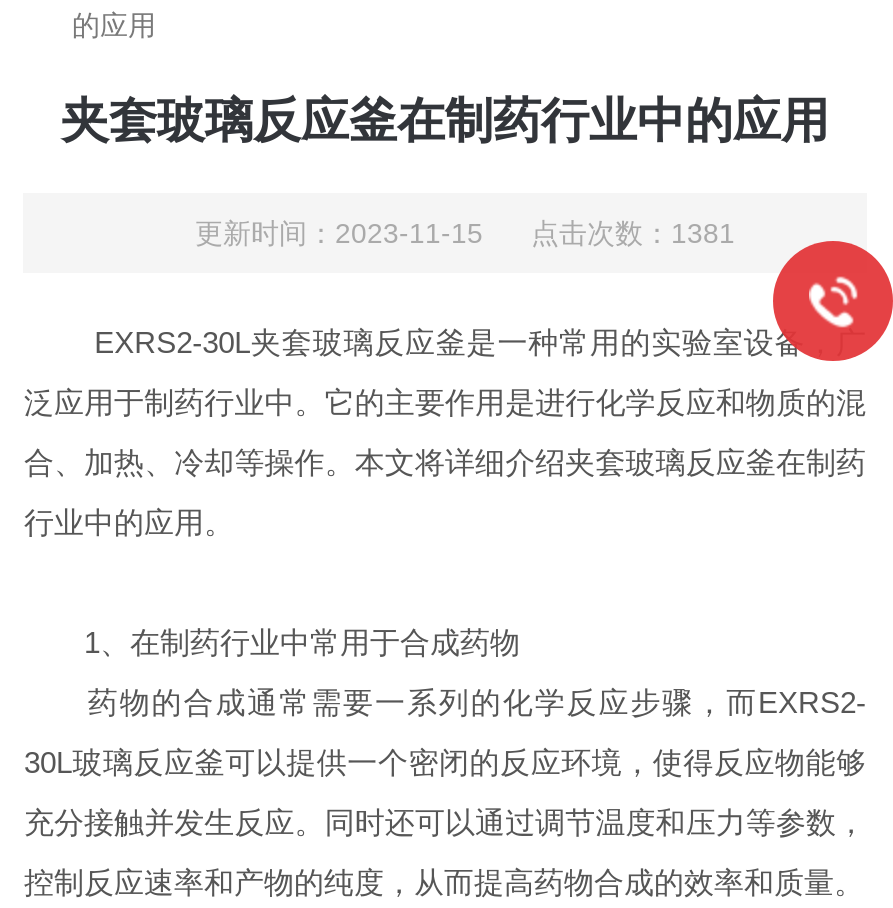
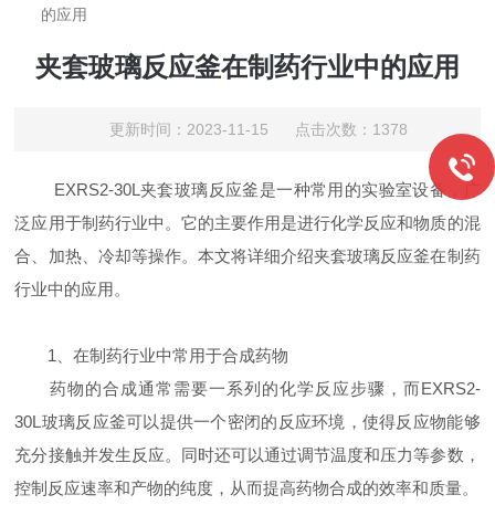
- 更新时间：2023-11-15 点击次数：1381
+ 更新时间：2023-11-15 点击次数：1378
